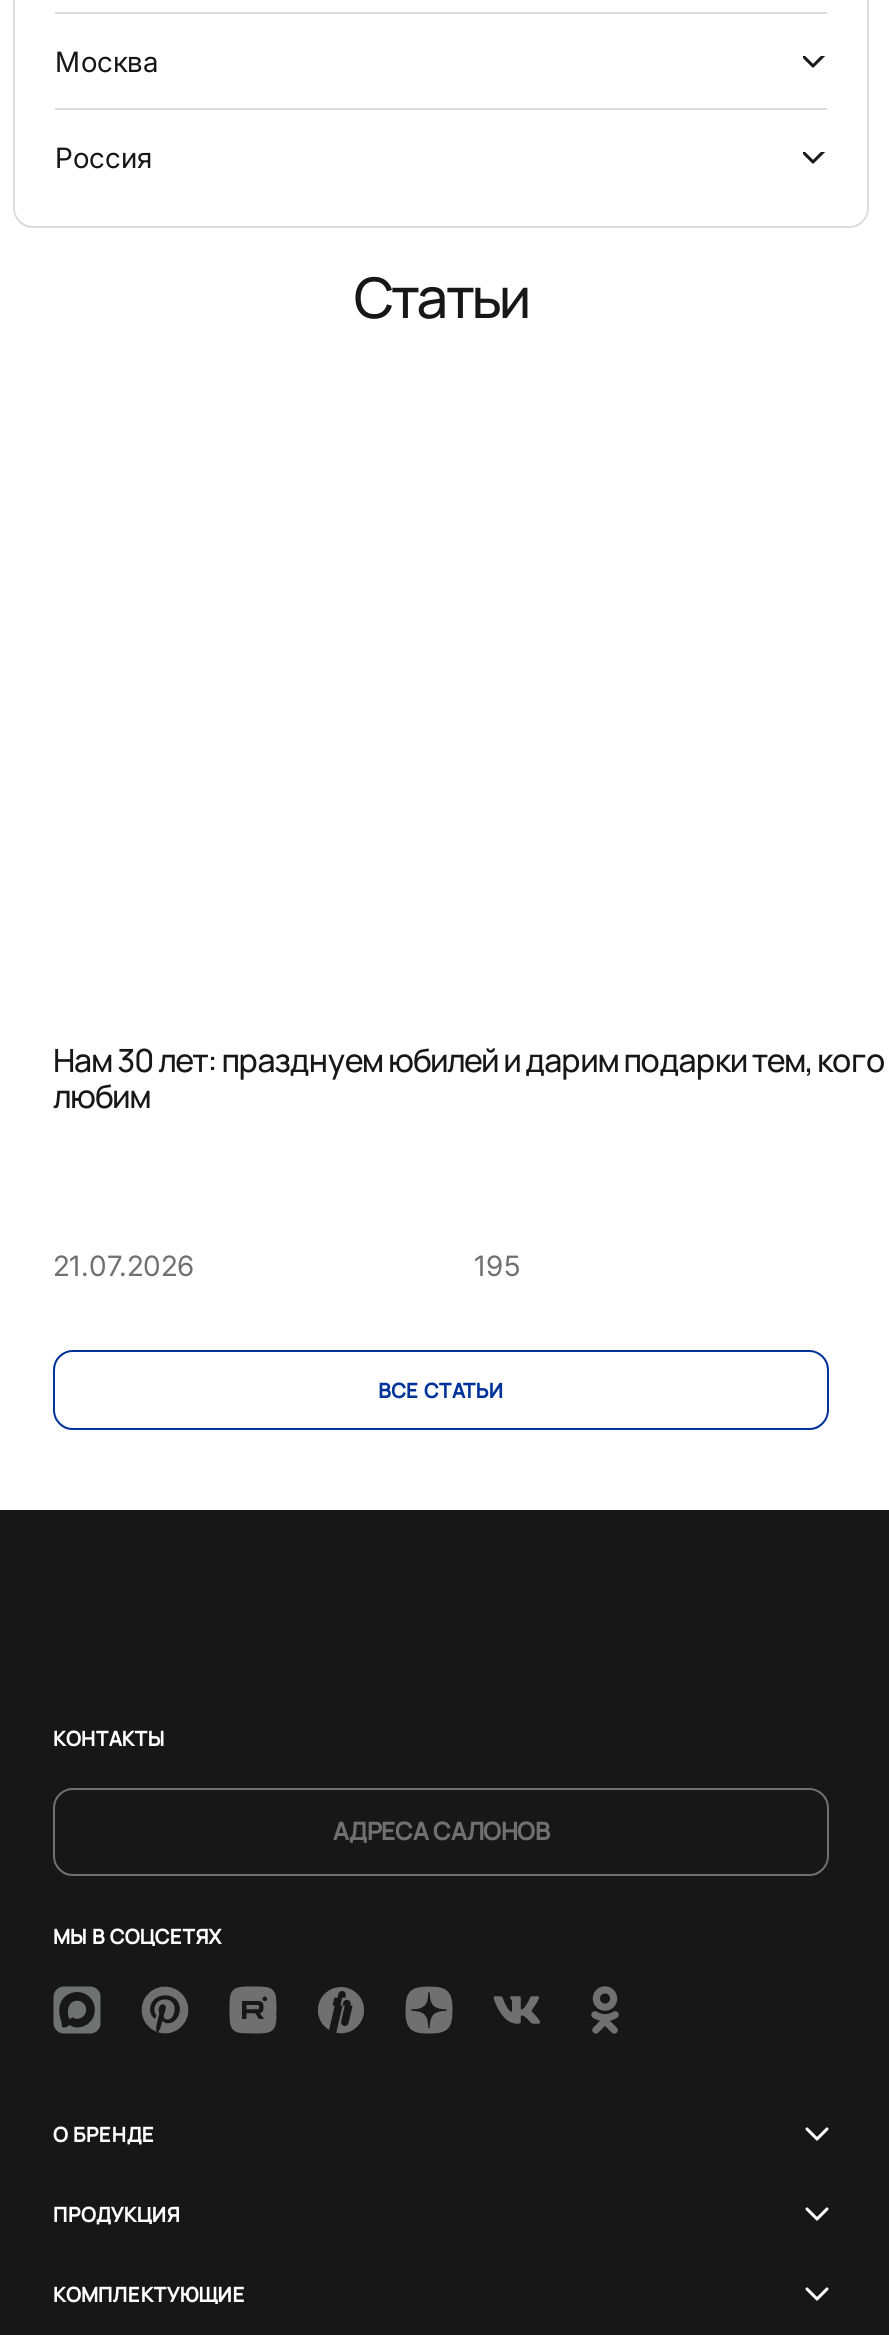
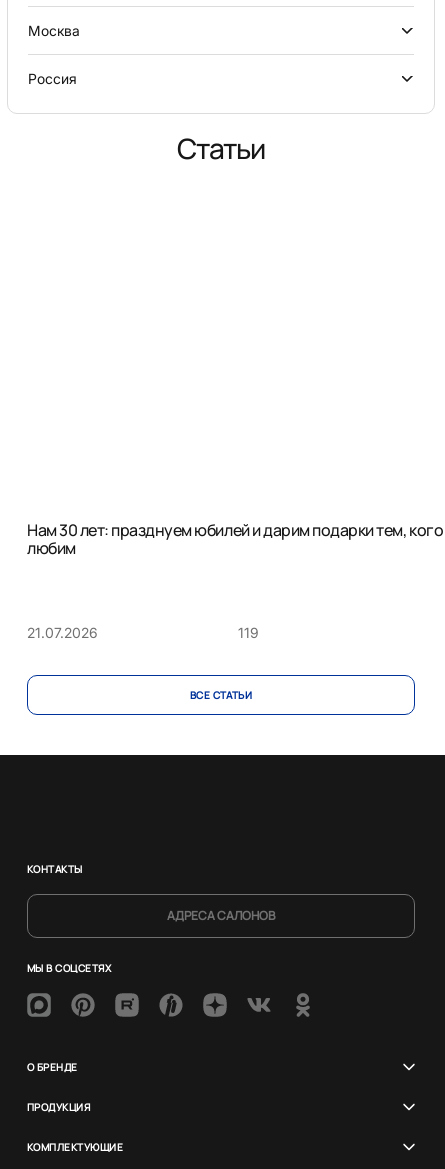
- 195
+ 119
